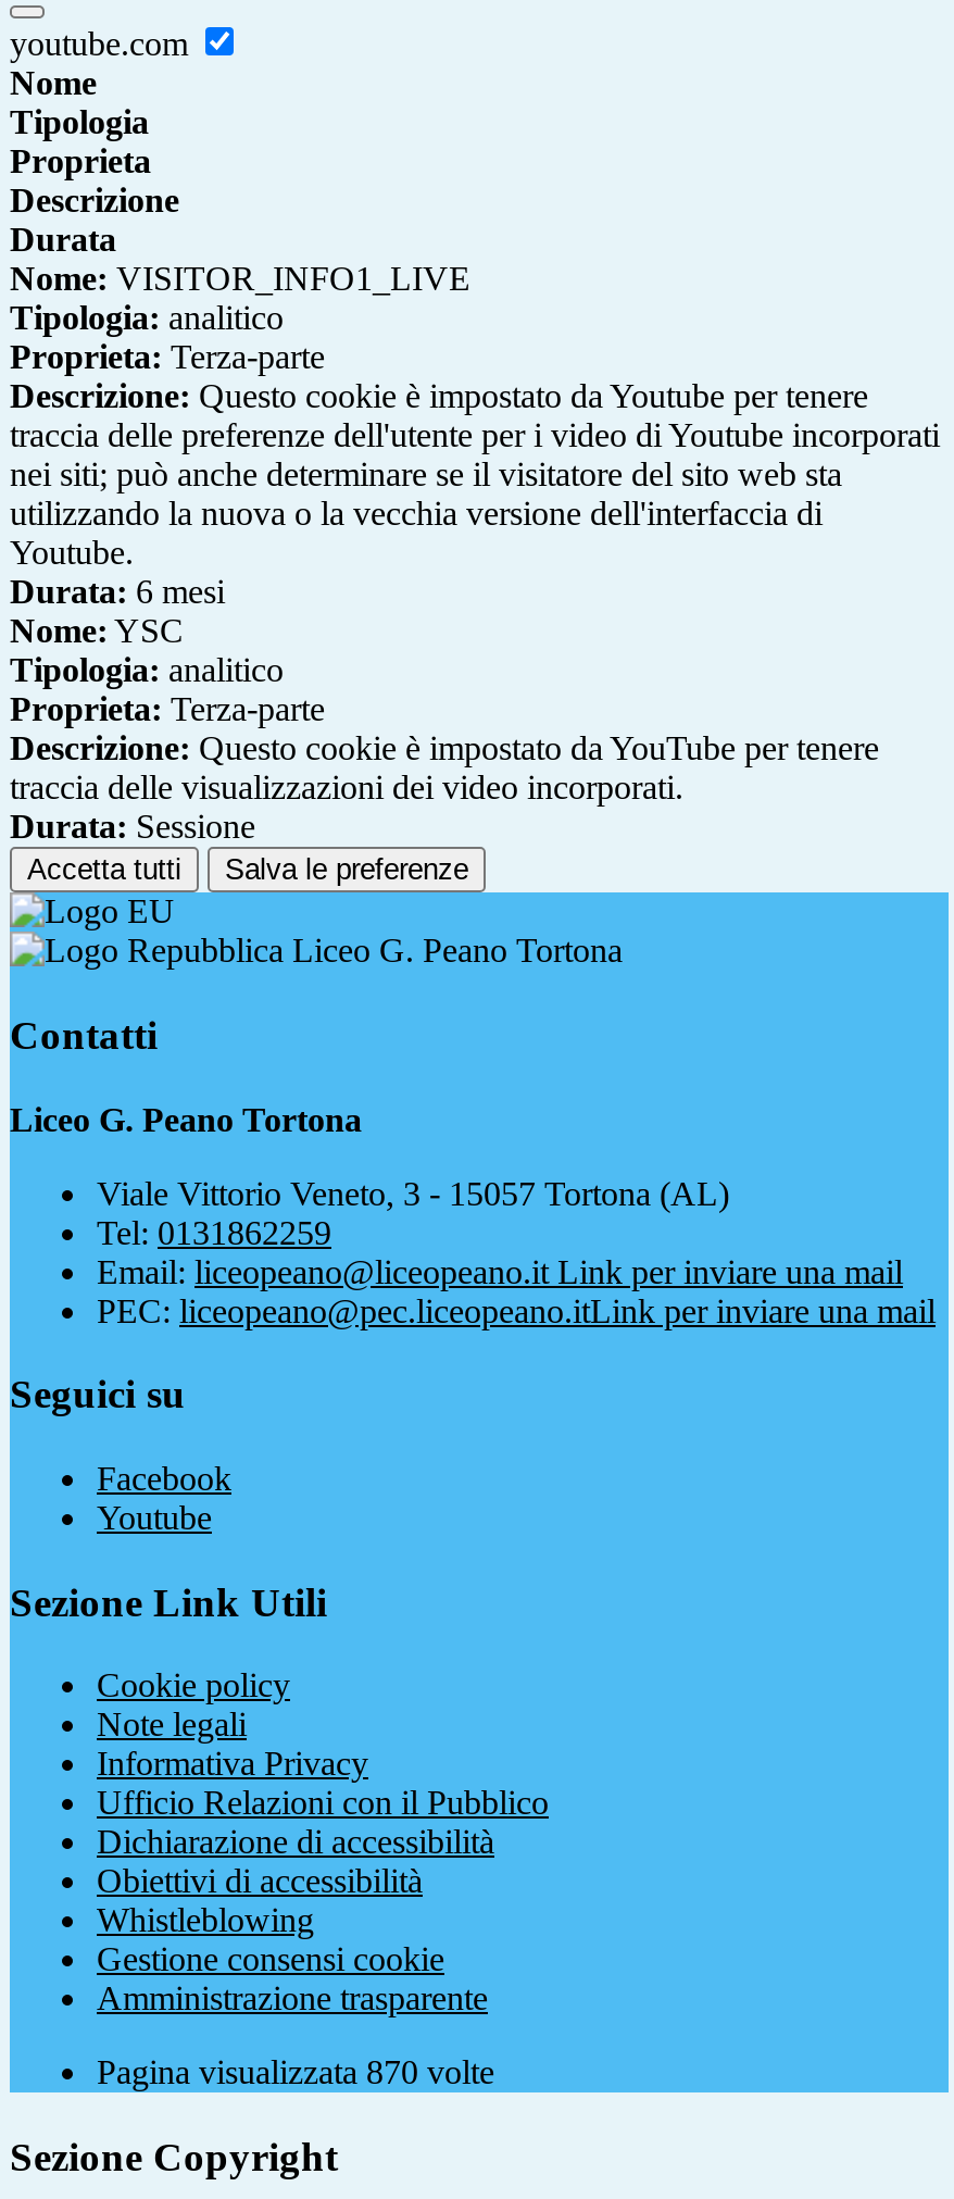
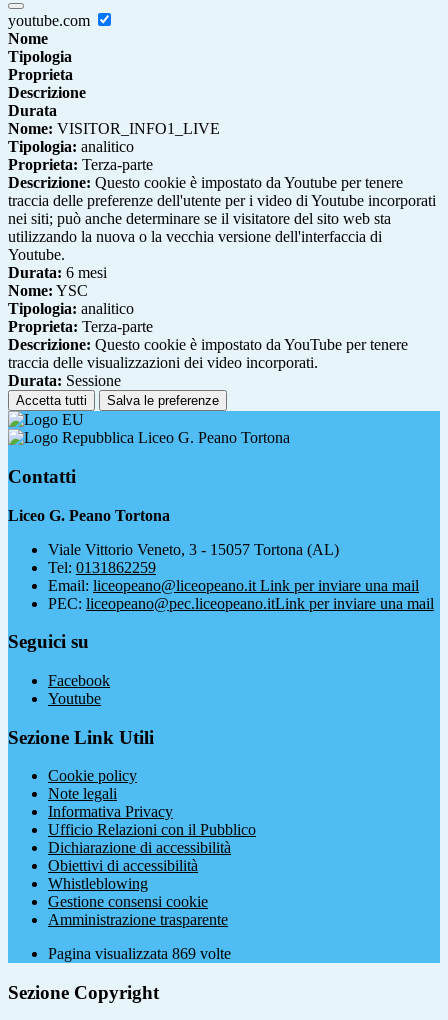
- Pagina visualizzata 870 volte
+ Pagina visualizzata 869 volte
